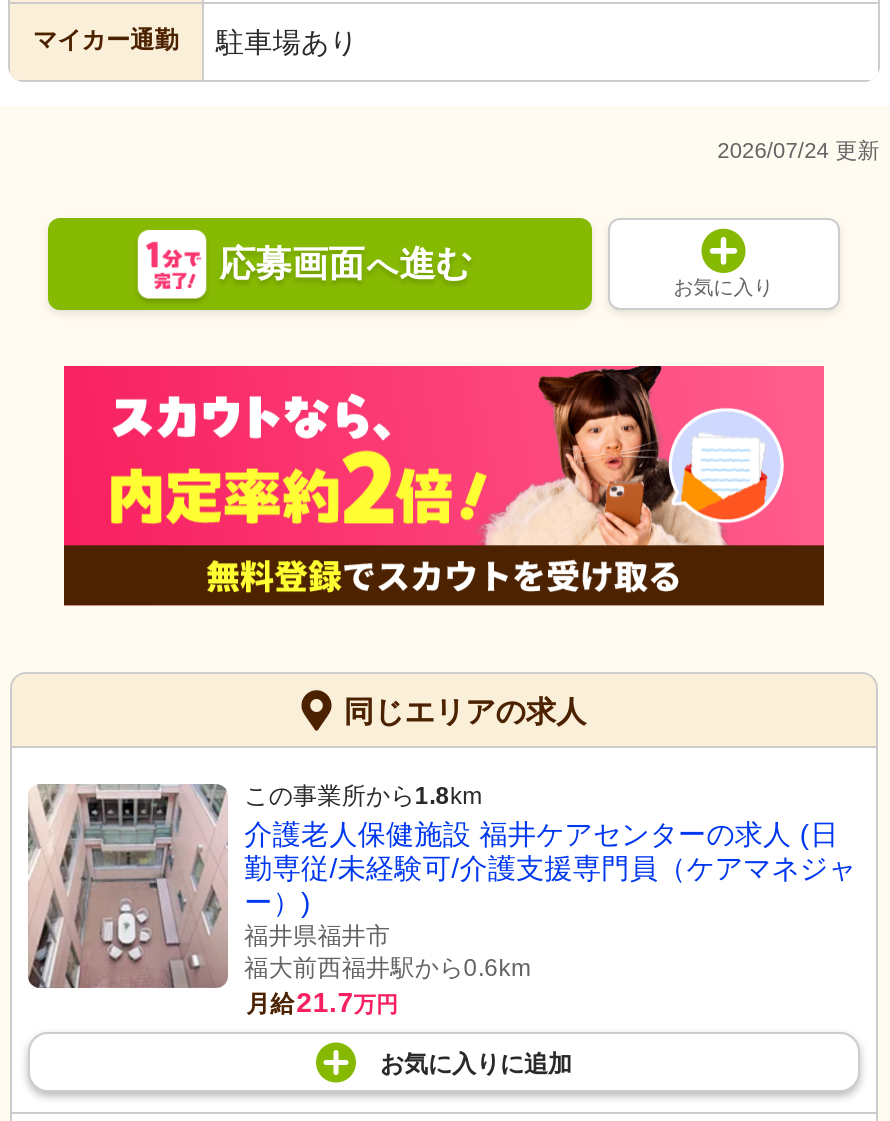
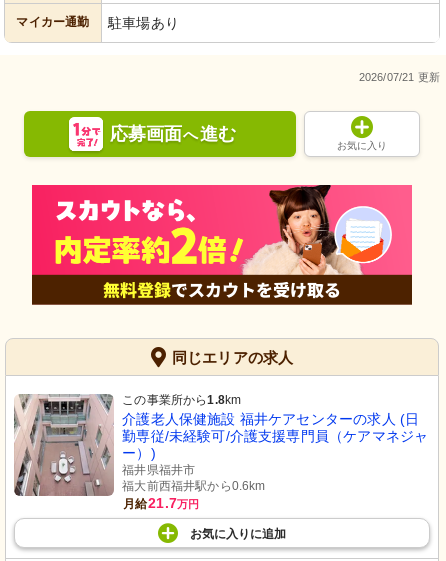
- 2026/07/24 更新
+ 2026/07/21 更新
